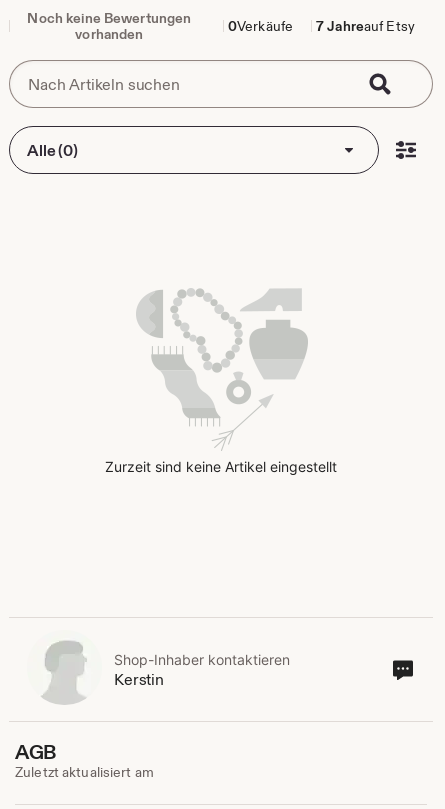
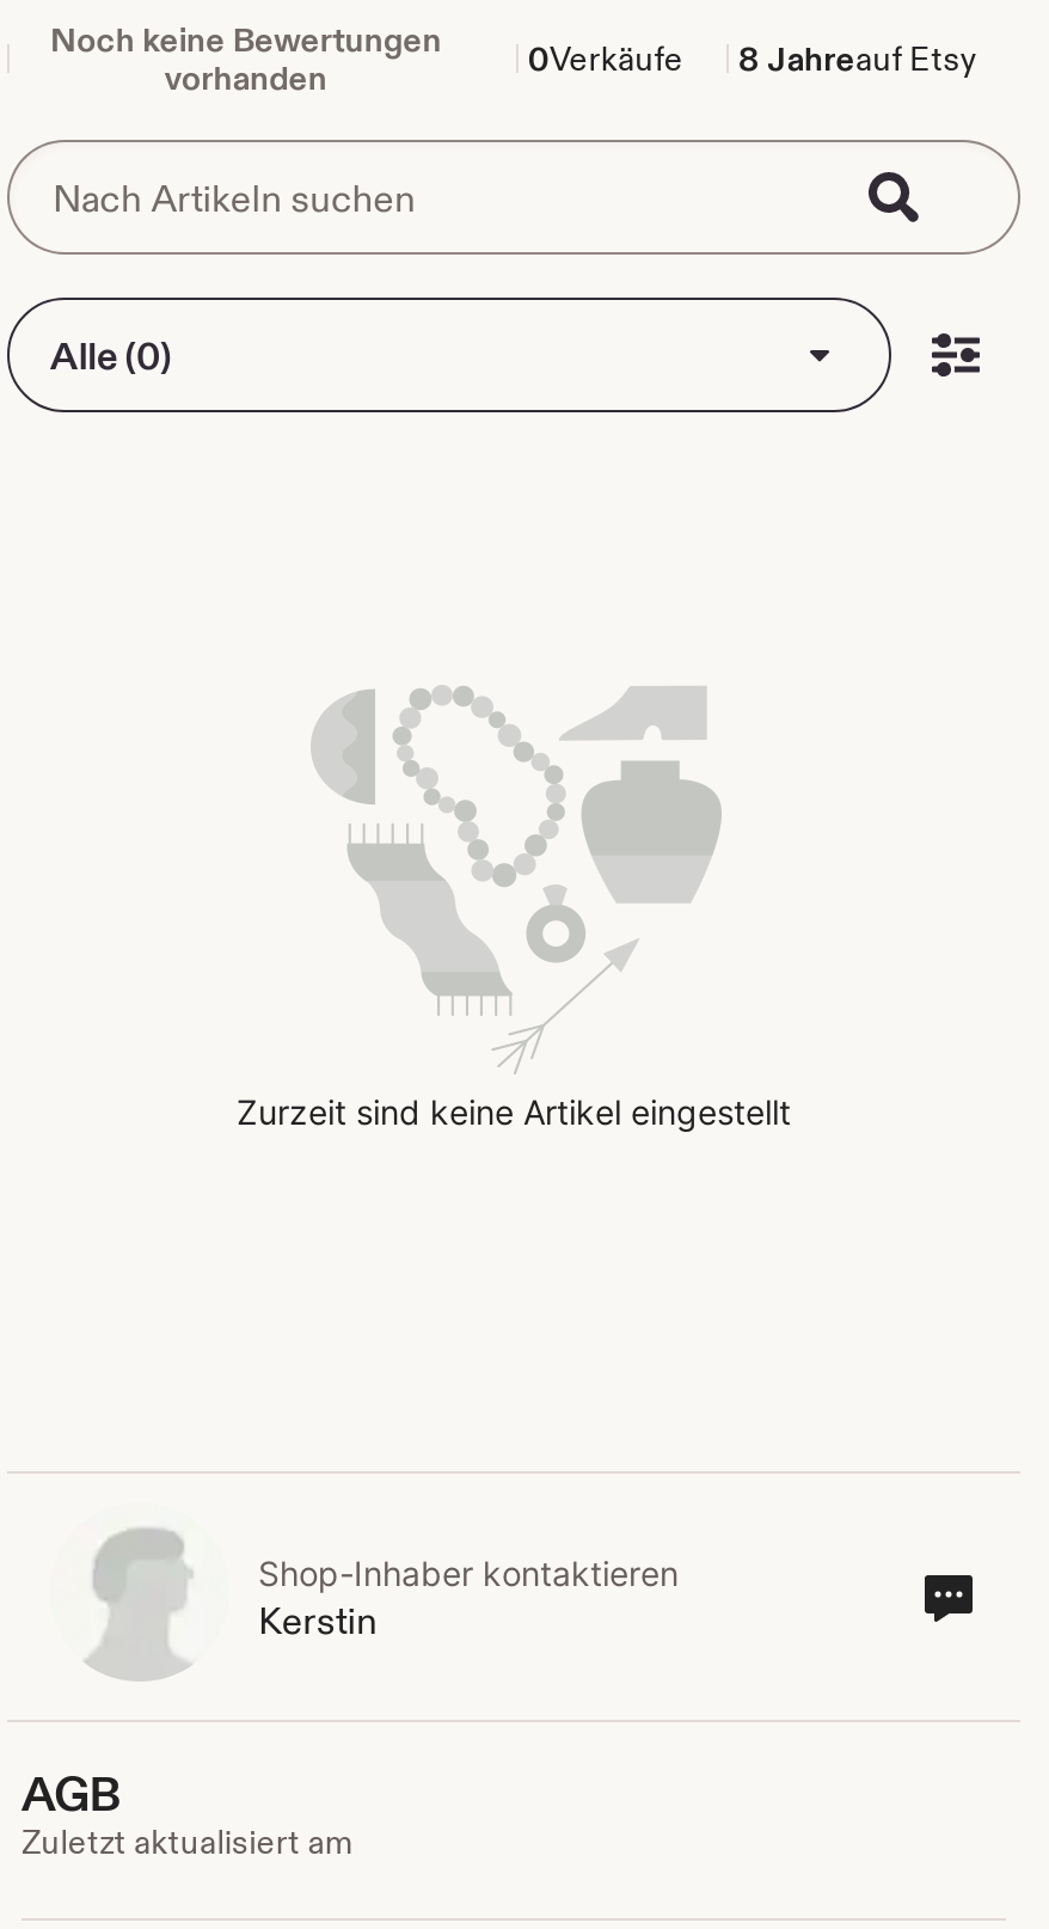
- 7 Jahreauf Etsy
+ 8 Jahreauf Etsy
